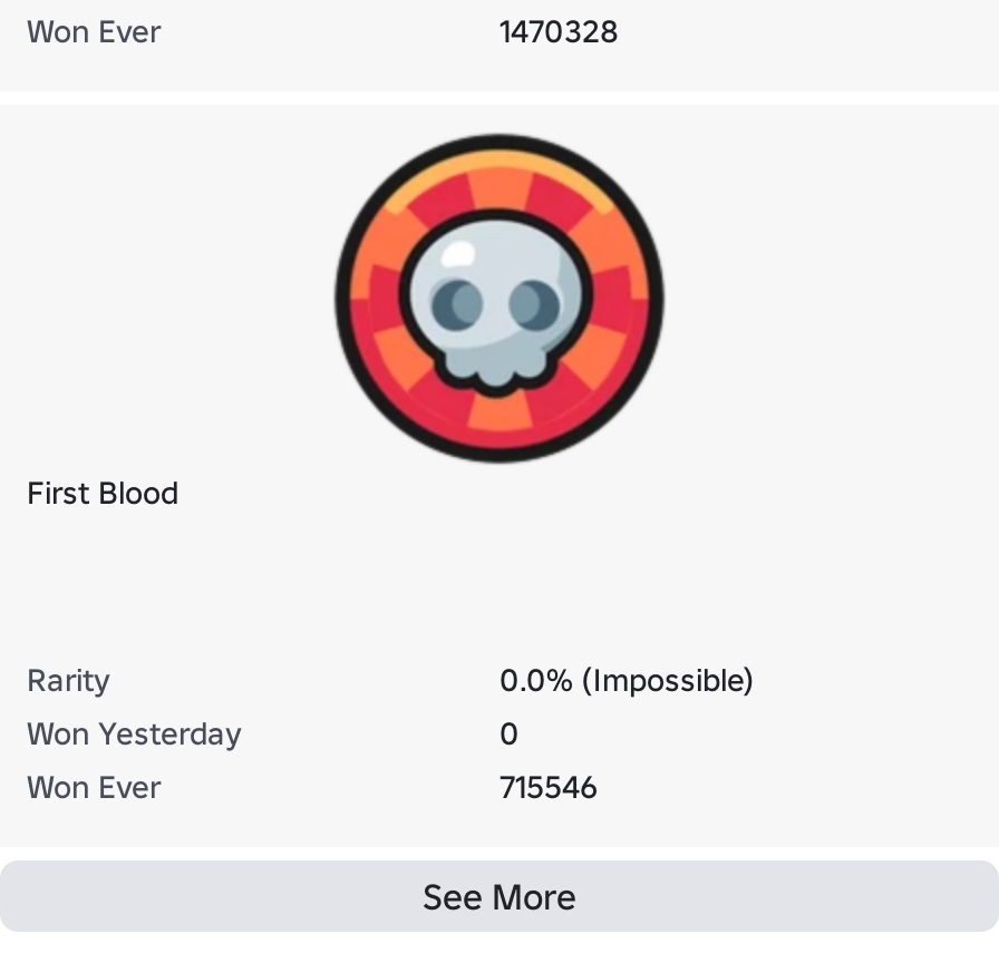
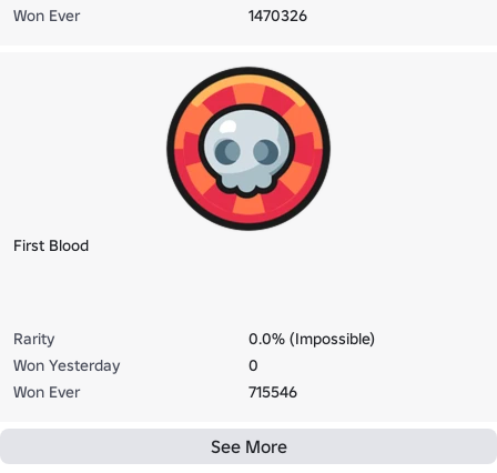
- 1470328
+ 1470326
